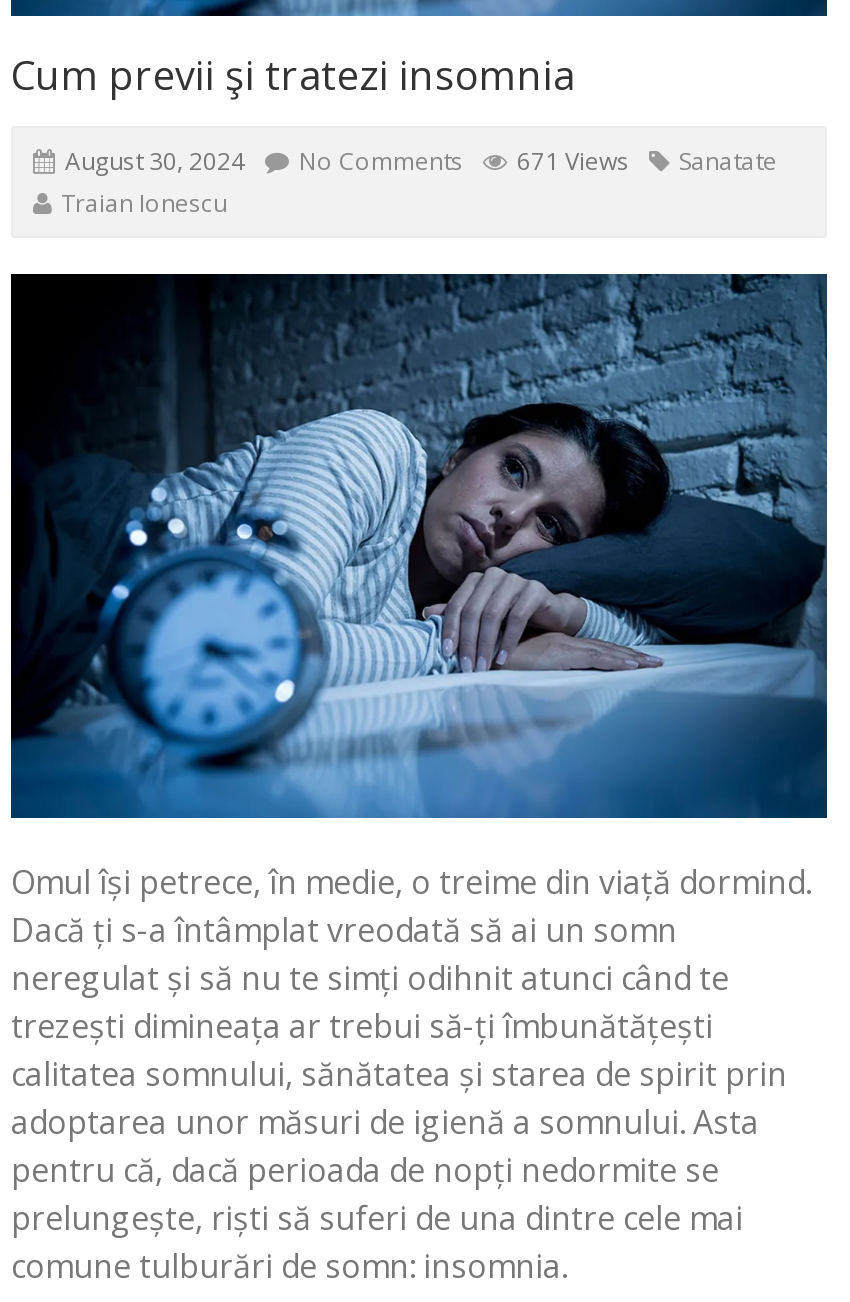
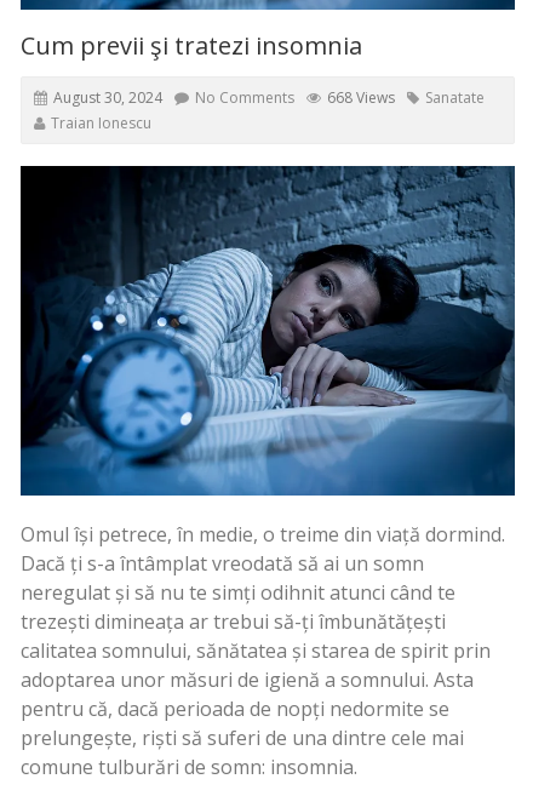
- August 30, 2024 No Comments 671 Views Sanatate
+ August 30, 2024 No Comments 668 Views Sanatate
